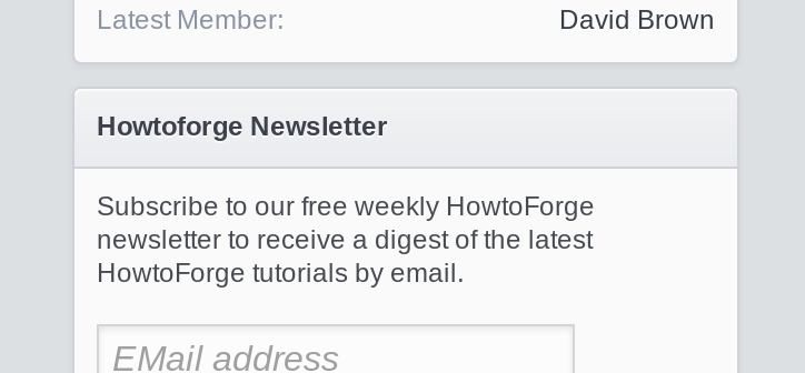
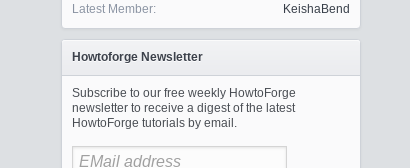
- David Brown
+ KeishaBend
